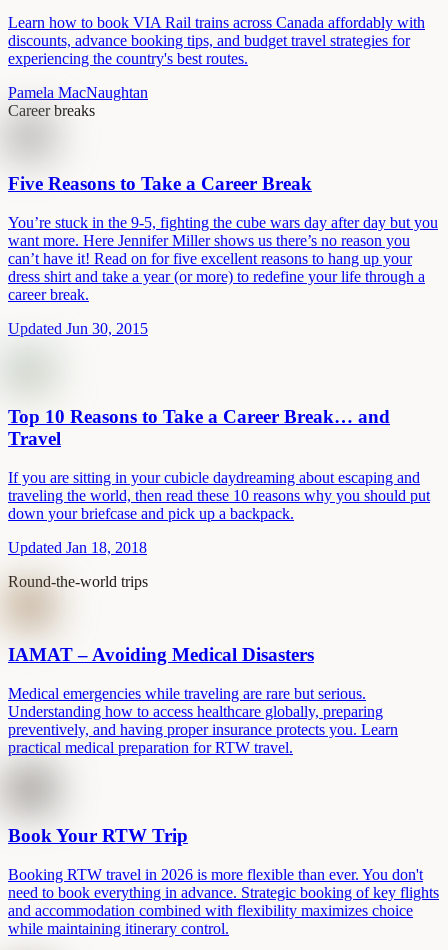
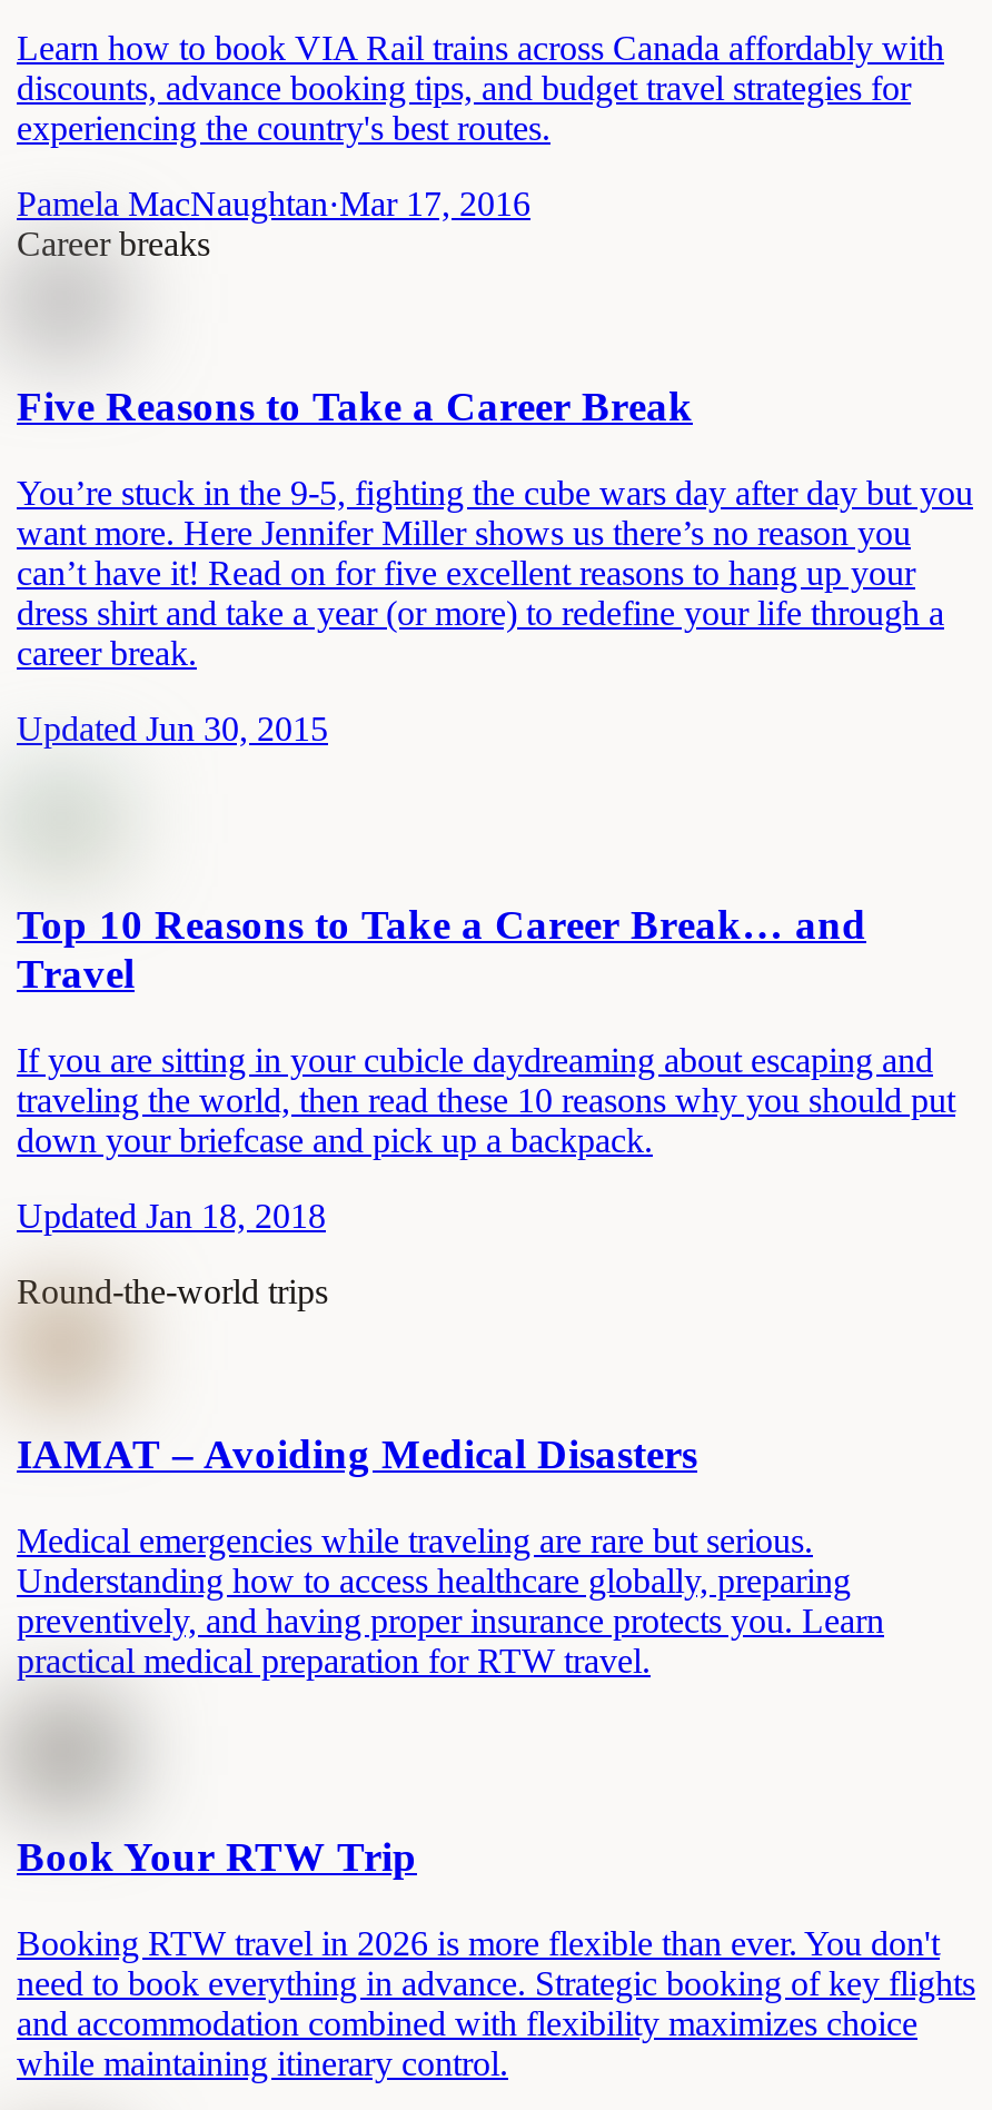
- Pamela MacNaughtan
+ Pamela MacNaughtan·Mar 17, 2016
